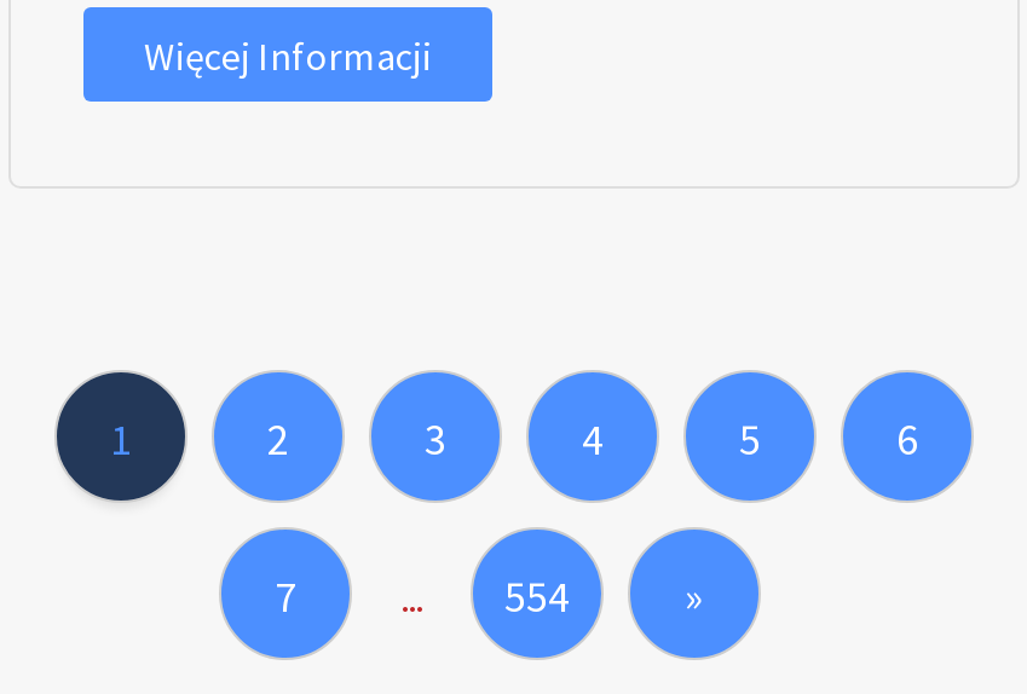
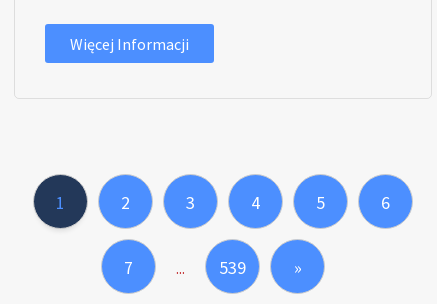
- 554
+ 539
